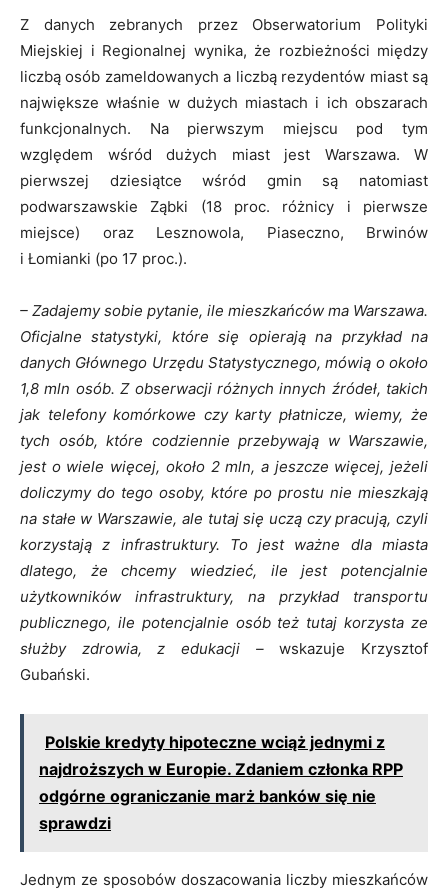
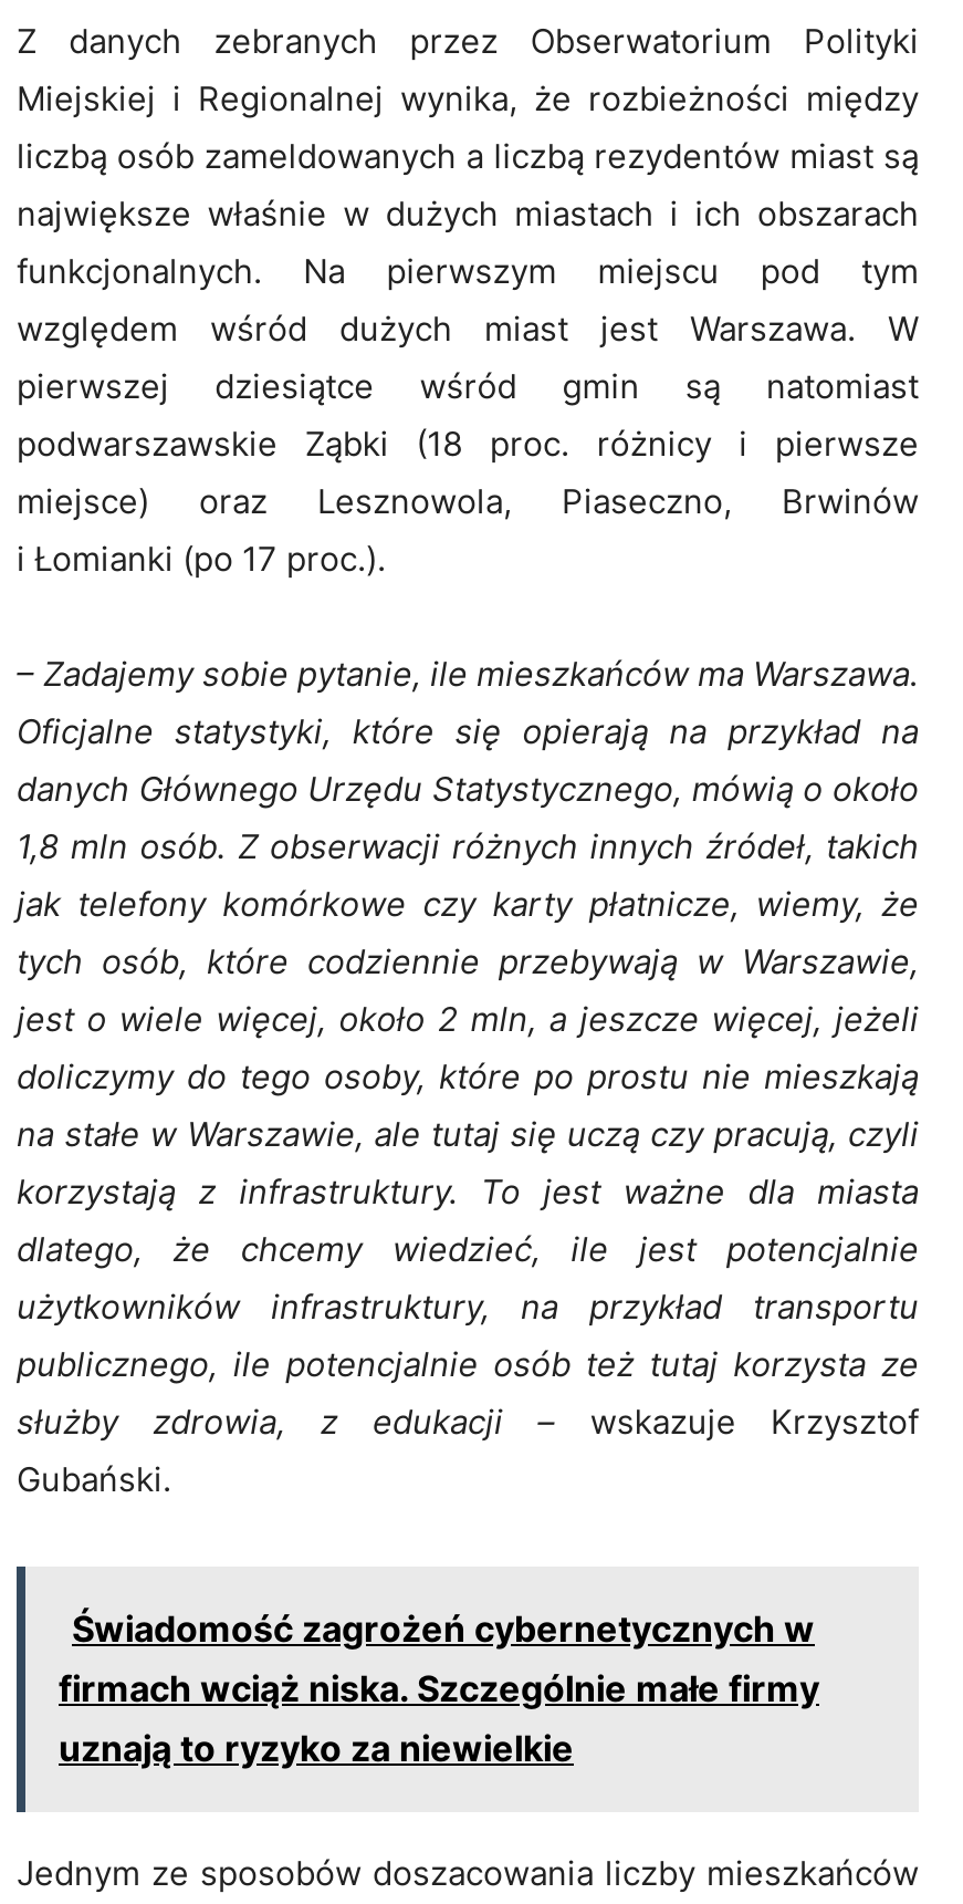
- Polskie kredyty hipoteczne wciąż jednymi z
- najdroższych w Europie. Zdaniem członka RPP
- odgórne ograniczanie marż banków się nie
- sprawdzi
+ Świadomość zagrożeń cybernetycznych w
+ firmach wciąż niska. Szczególnie małe firmy
+ uznają to ryzyko za niewielkie
